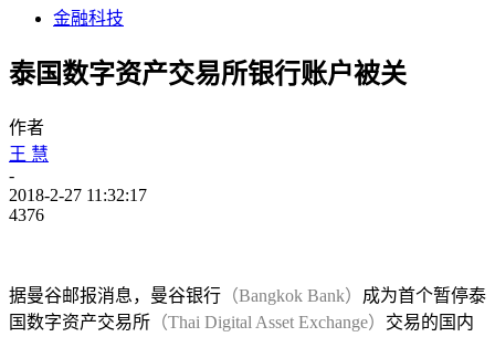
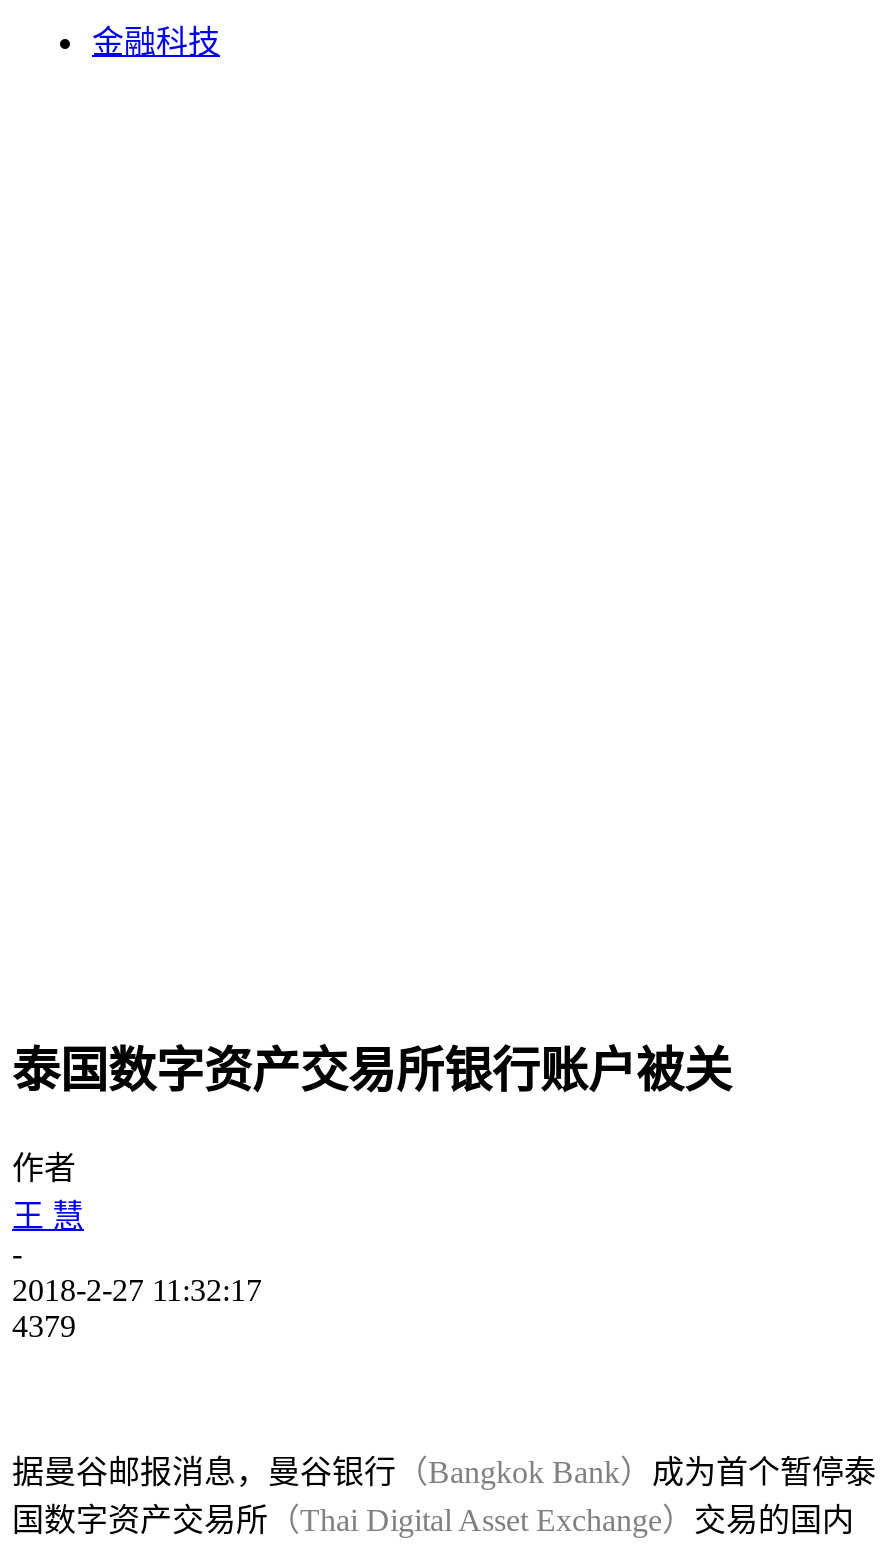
- 4376
+ 4379
